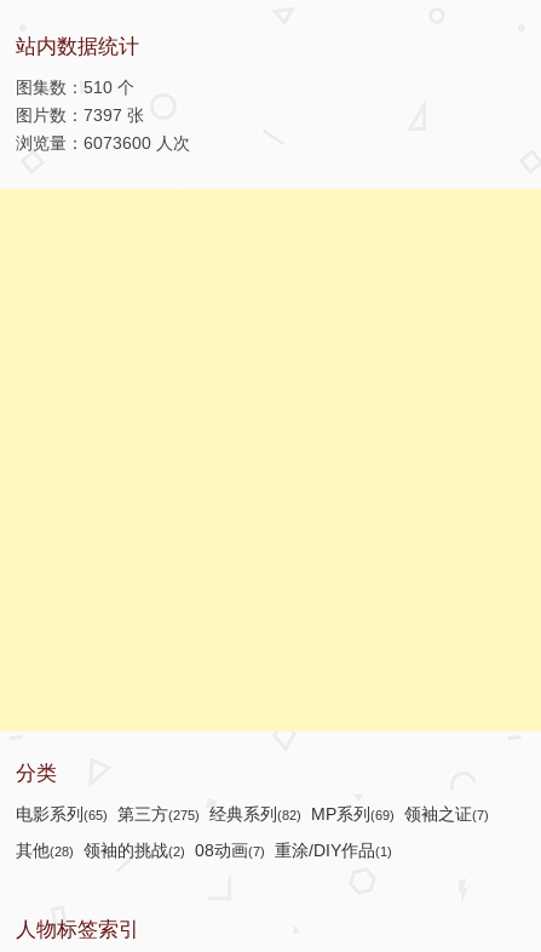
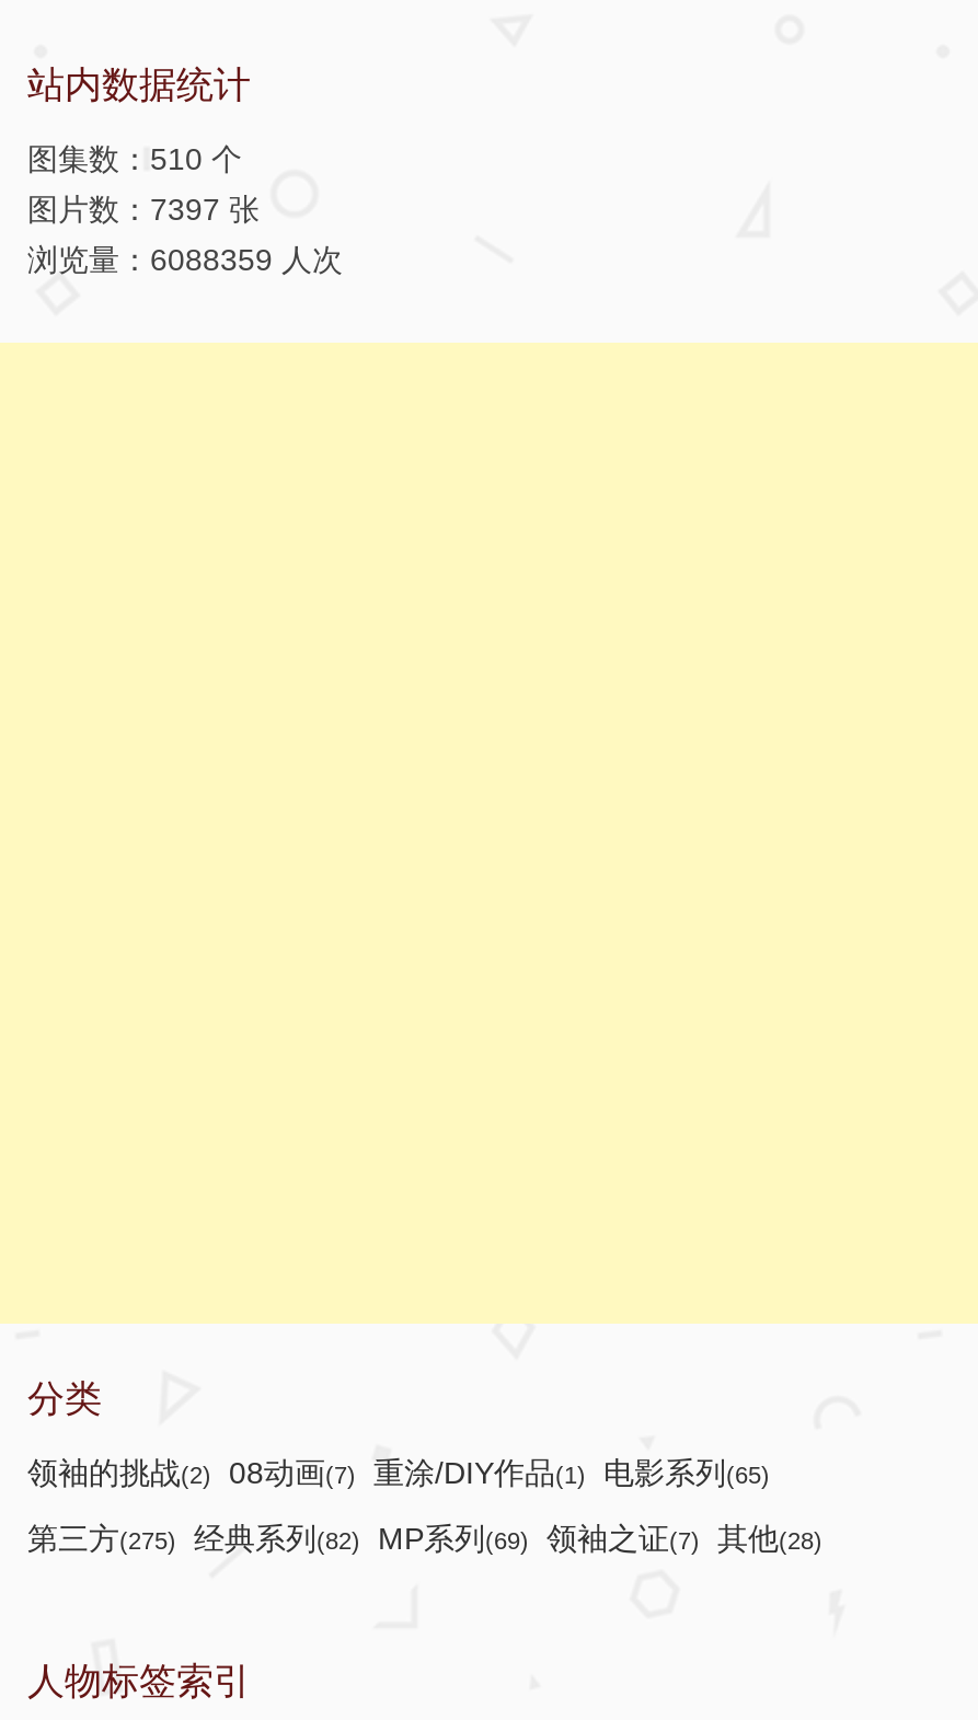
- 浏览量：6073600 人次
+ 浏览量：6088359 人次

- 电影系列(65) 第三方(275) 经典系列(82) MP系列(69) 领袖之证(7)
+ 领袖的挑战(2) 08动画(7) 重涂/DIY作品(1) 电影系列(65)

- 其他(28) 领袖的挑战(2) 08动画(7) 重涂/DIY作品(1)
+ 第三方(275) 经典系列(82) MP系列(69) 领袖之证(7) 其他(28)
